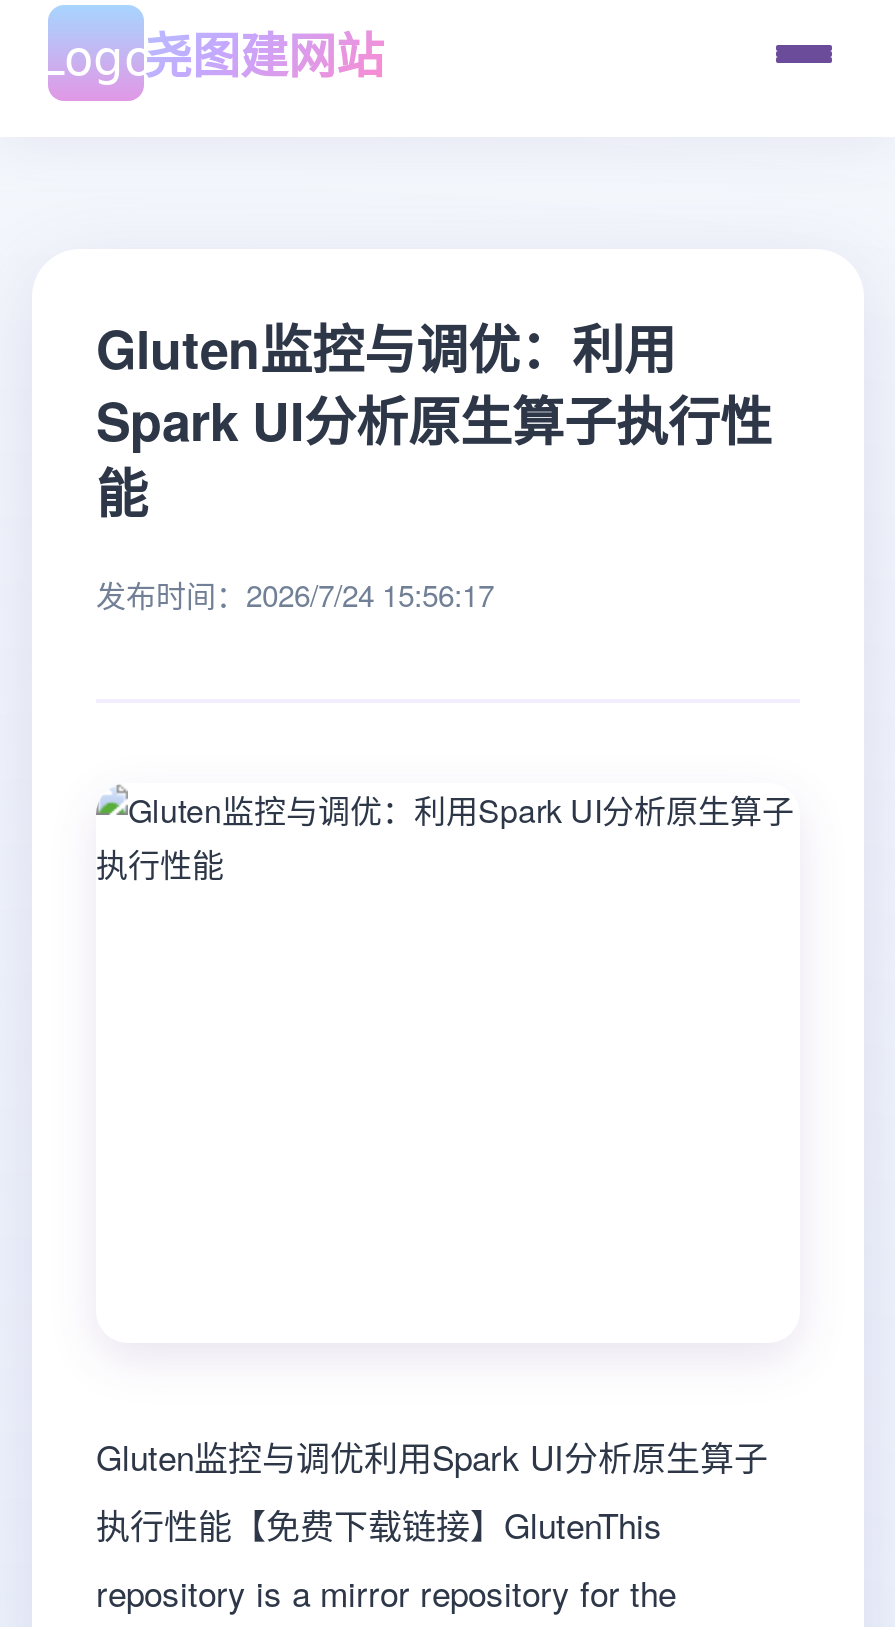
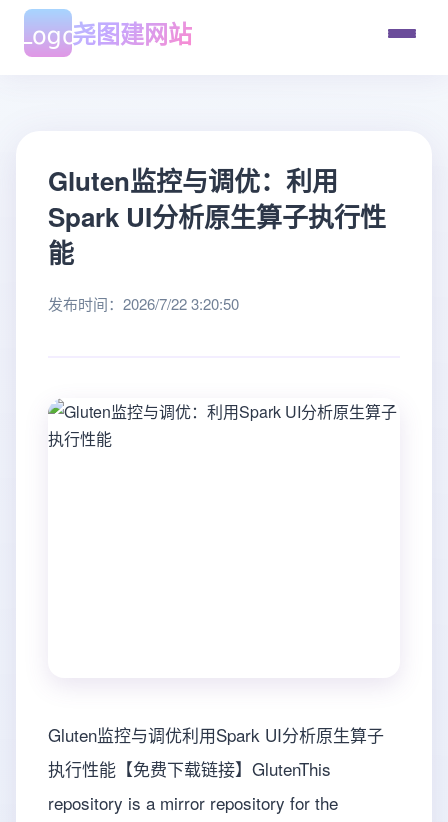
- 发布时间：2026/7/24 15:56:17
+ 发布时间：2026/7/22 3:20:50
